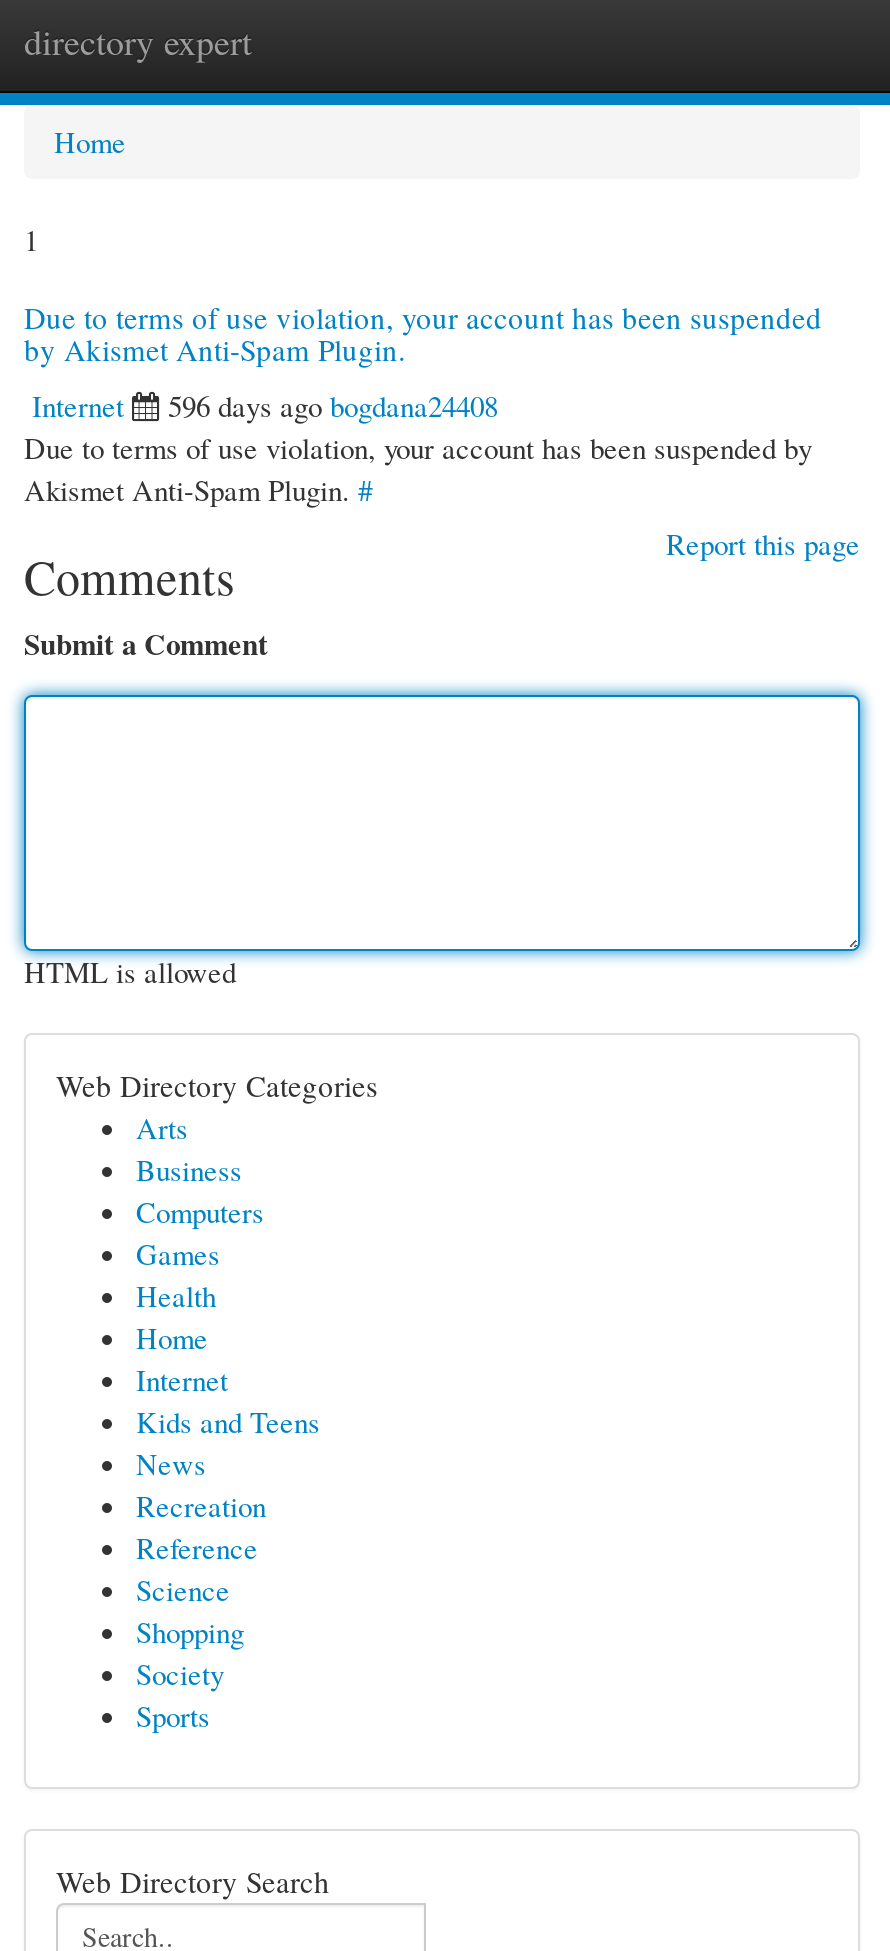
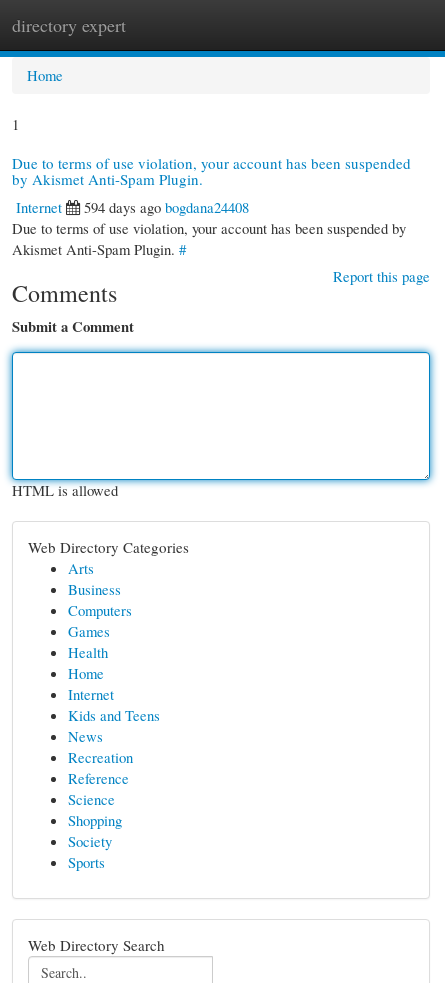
- 596 days ago bogdana24408
+ 594 days ago bogdana24408
